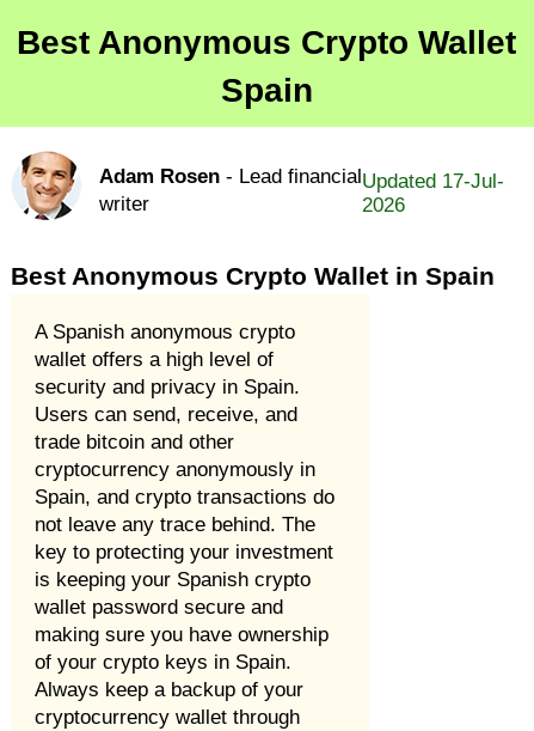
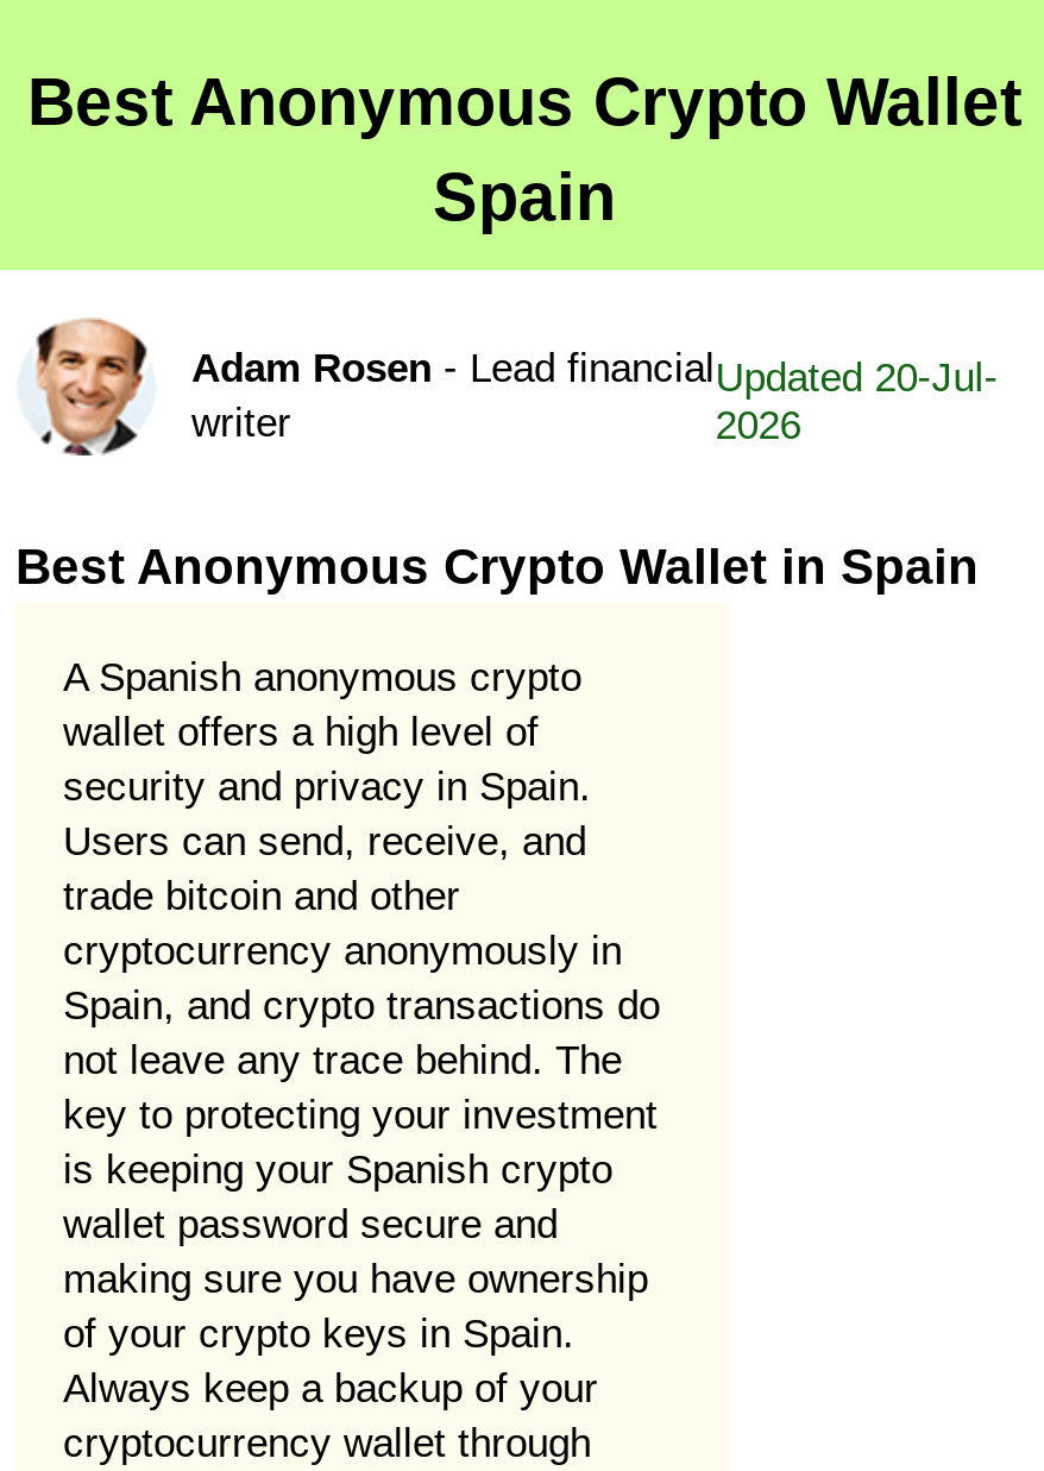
- Adam Rosen - Lead financial Updated 17-Jul-
+ Adam Rosen - Lead financial Updated 20-Jul-
